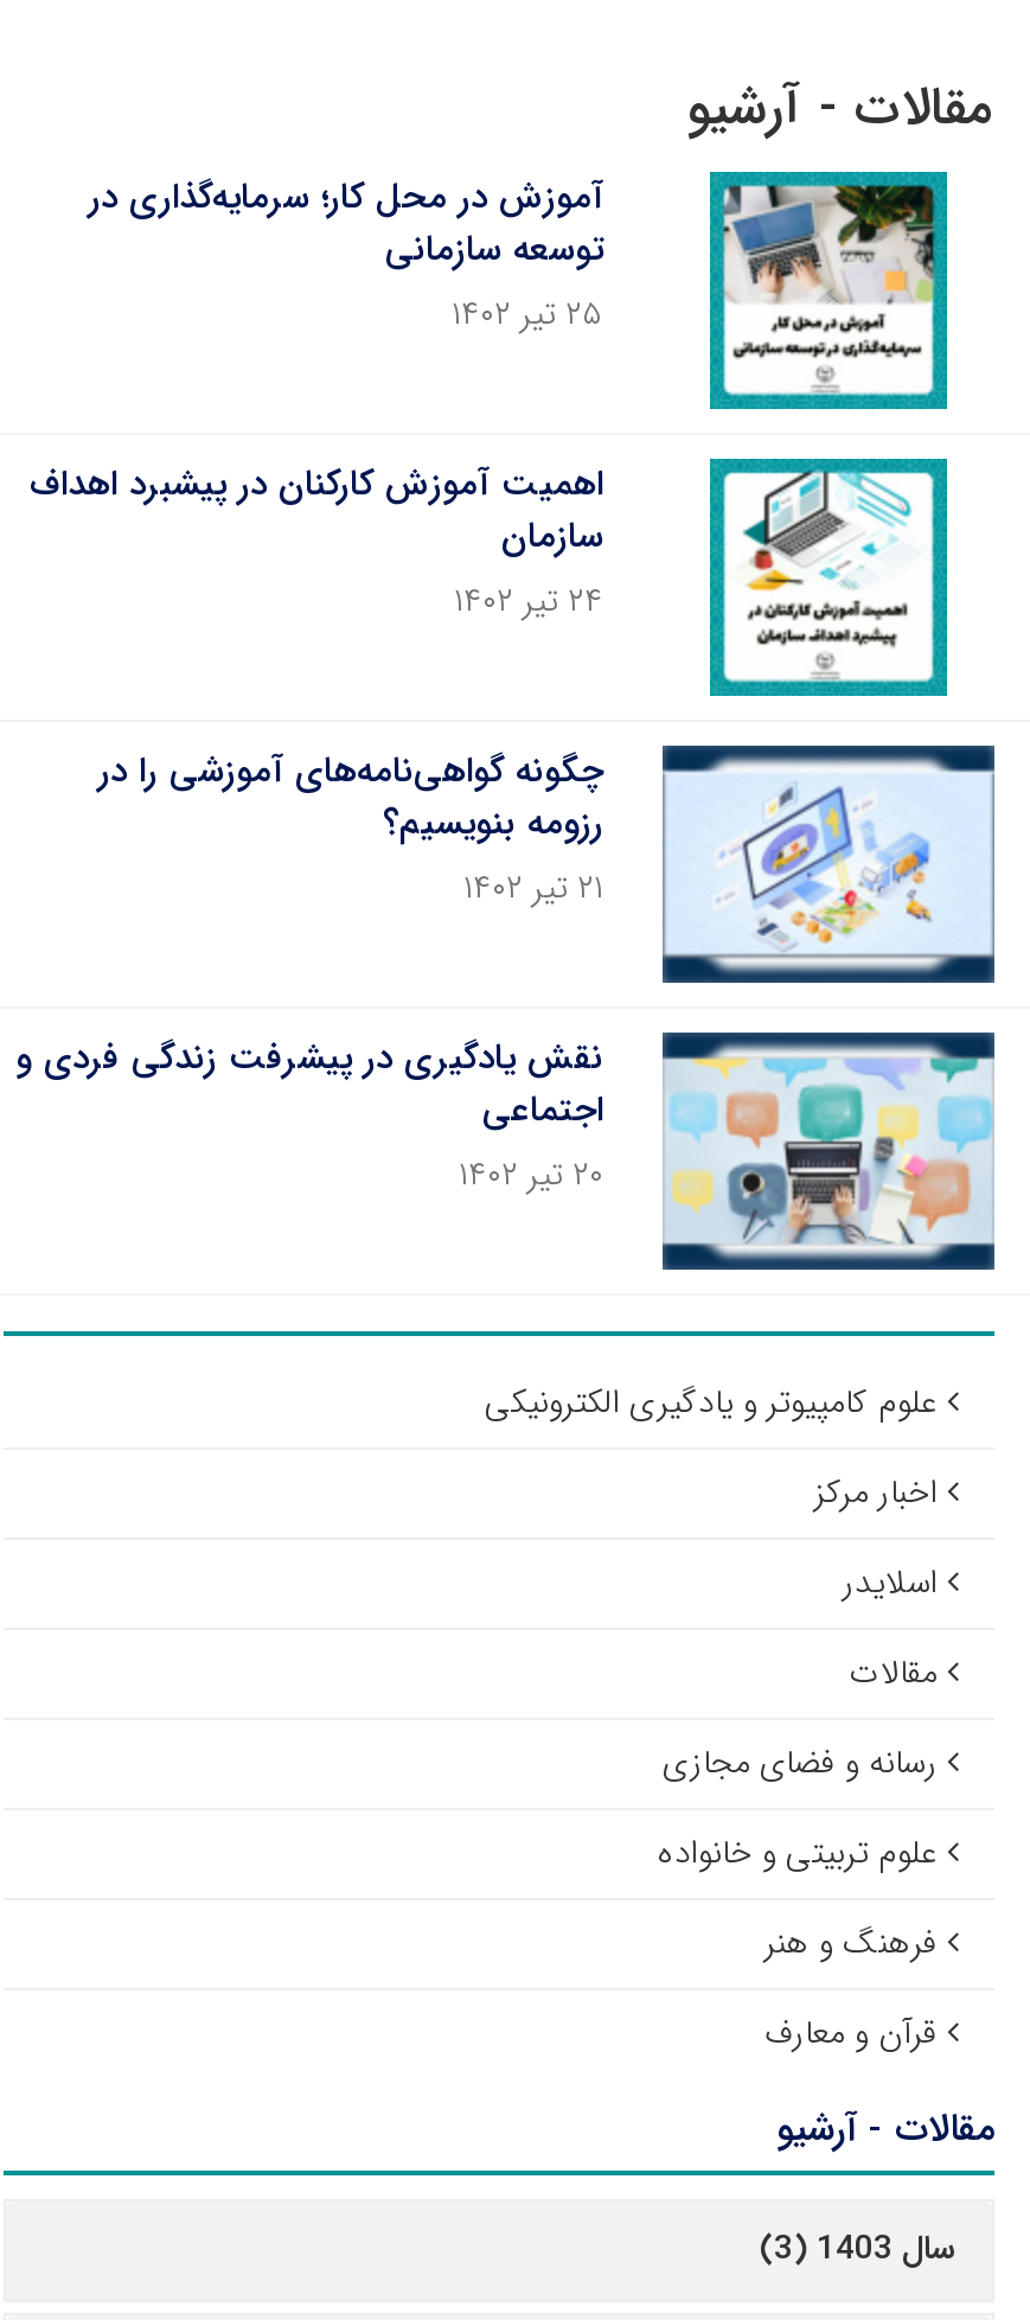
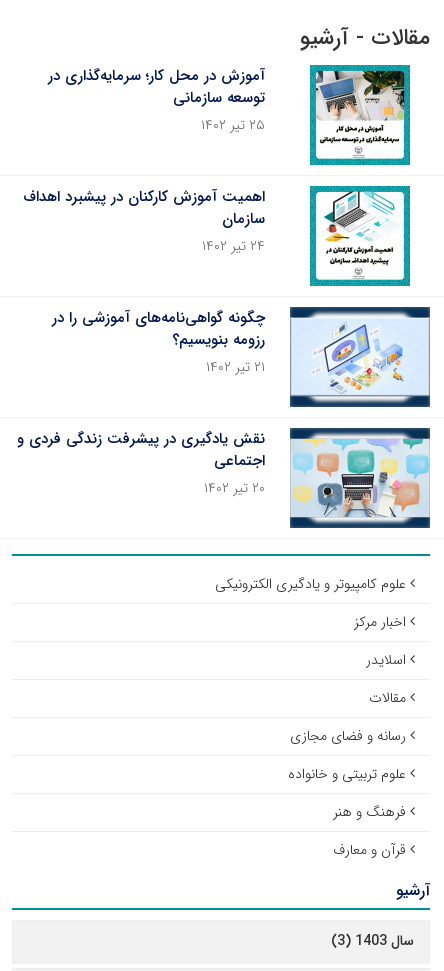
- مقالات - آرشیو
+ آرشیو
